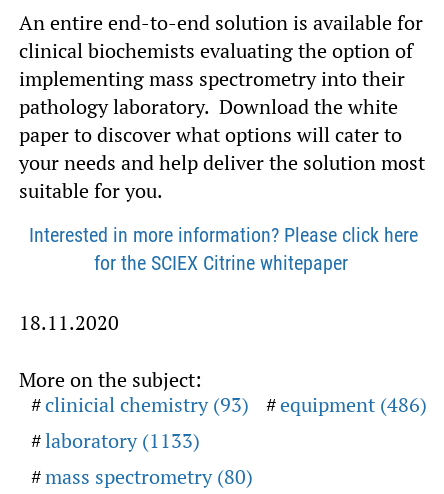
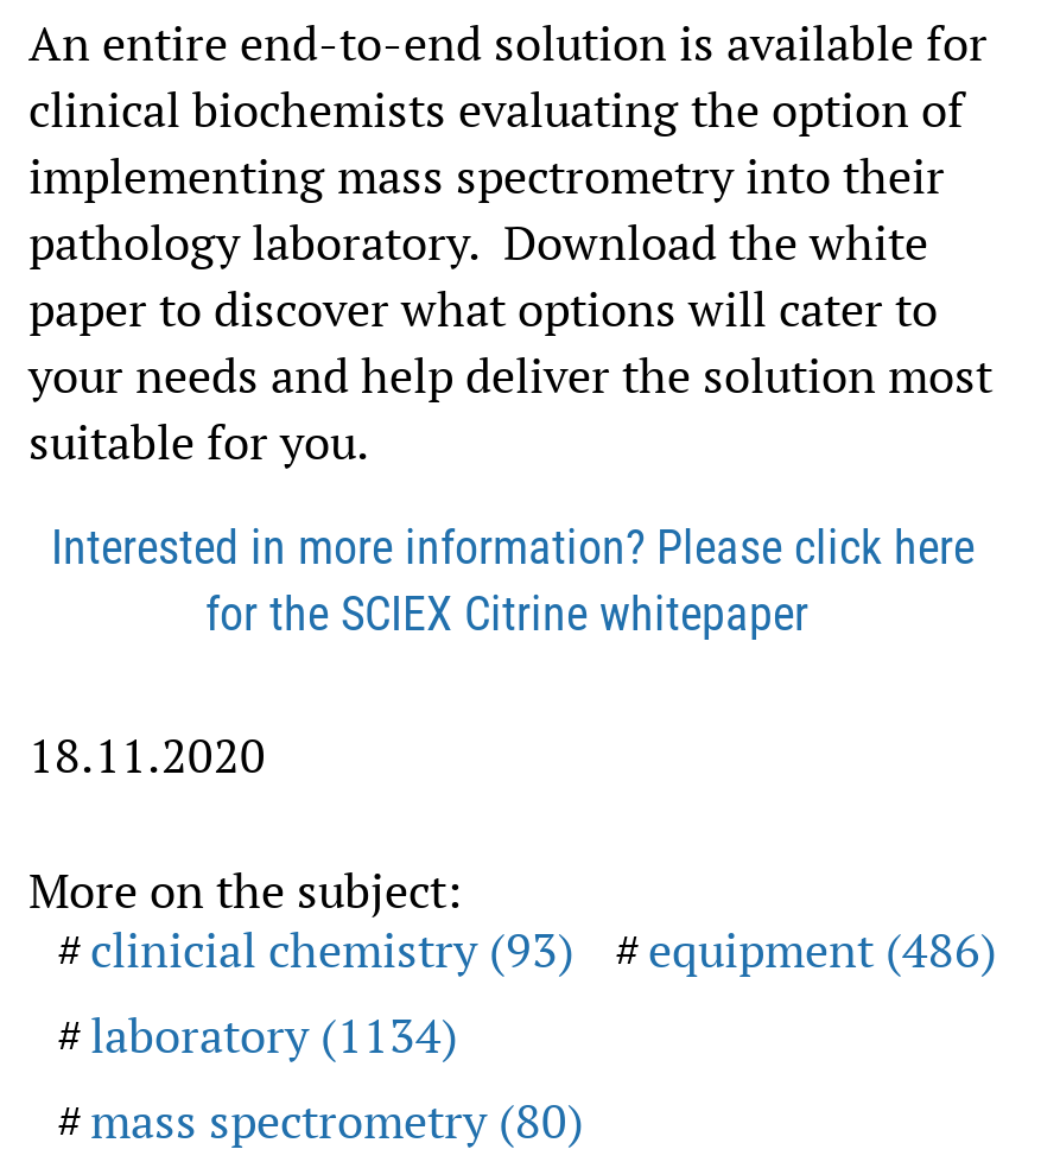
- laboratory (1133)
+ laboratory (1134)
